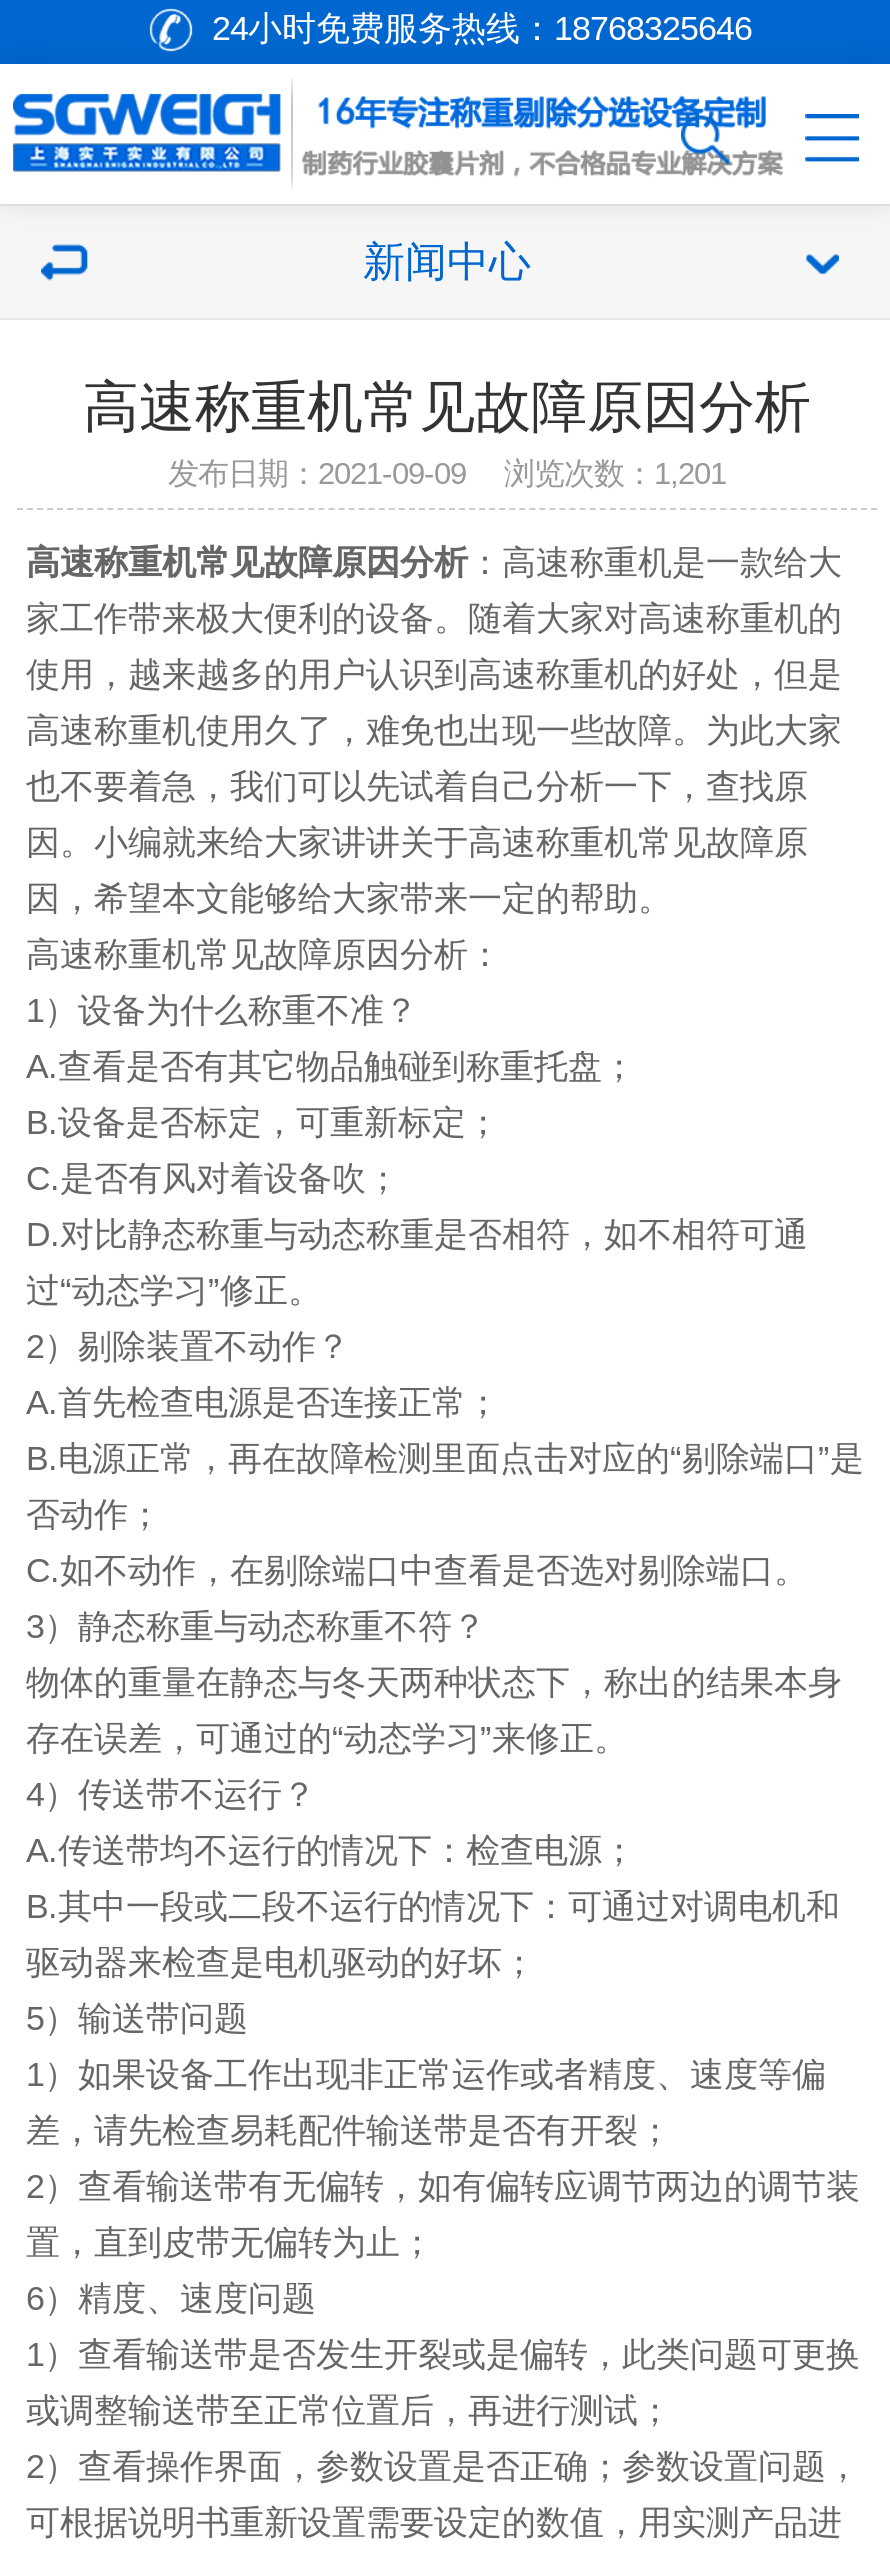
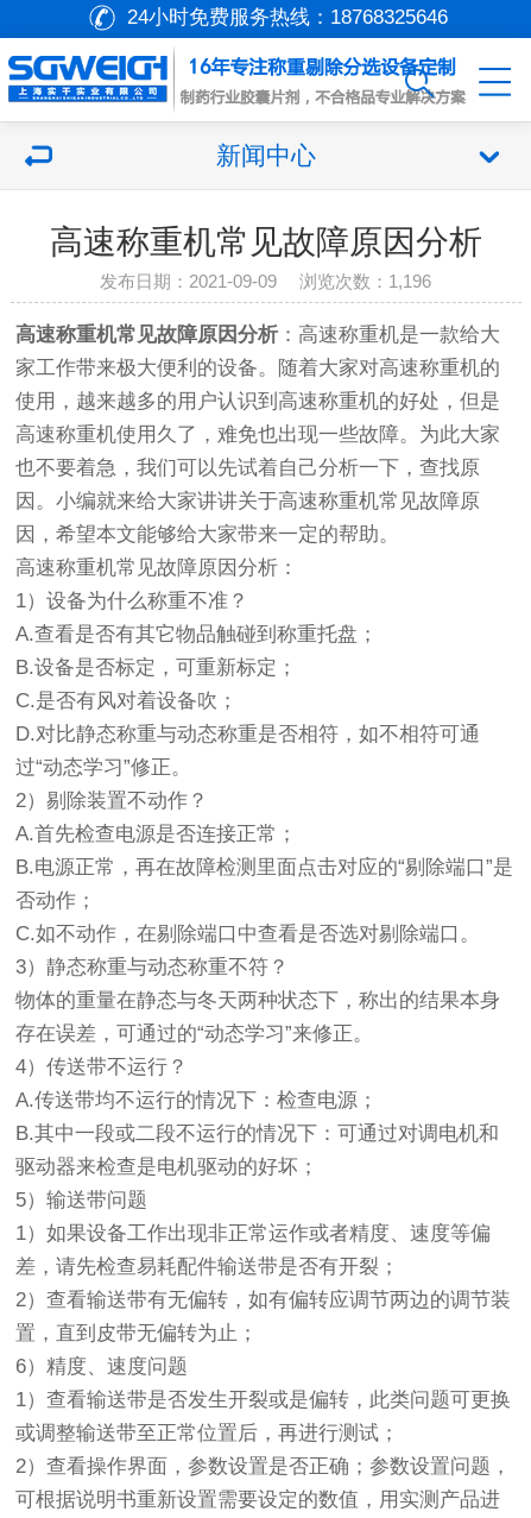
- 发布日期：2021-09-09 浏览次数：1,201
+ 发布日期：2021-09-09 浏览次数：1,196
